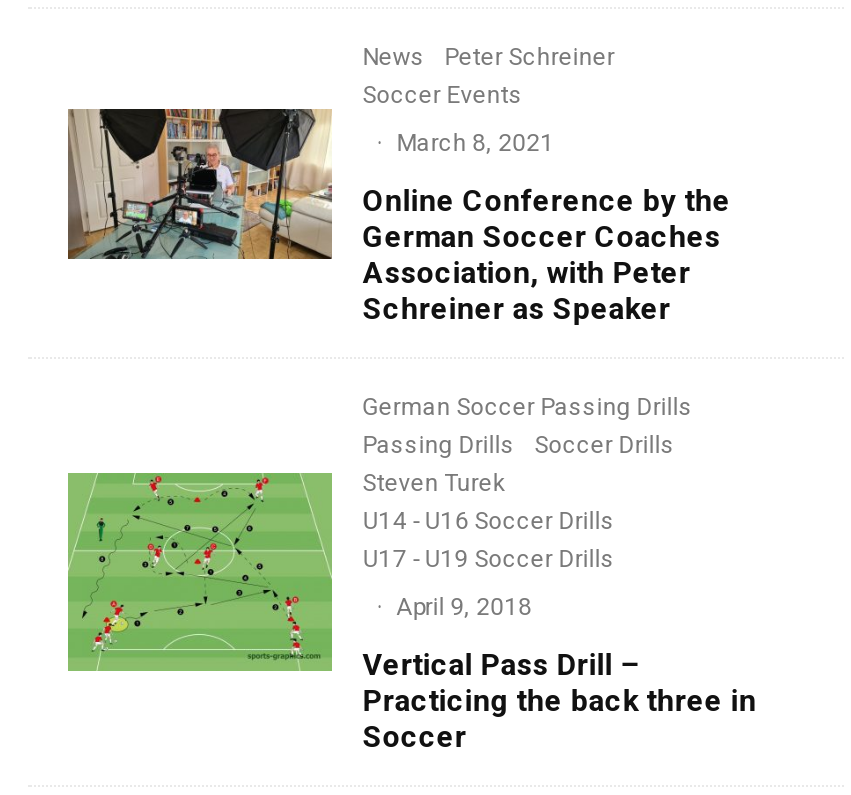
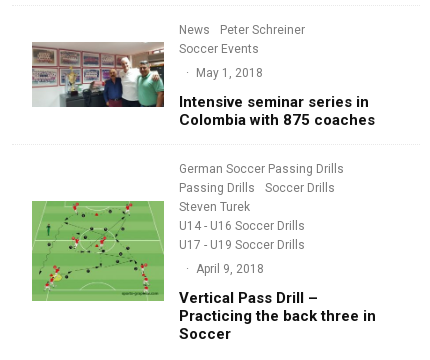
- [image]
- Online Conference by the
- German Soccer Coaches
- Association, with Peter
- Schreiner as Speaker
+ [image]
+ Intensive seminar series in
+ Colombia with 875 coaches

- · March 8, 2021
+ · May 1, 2018
